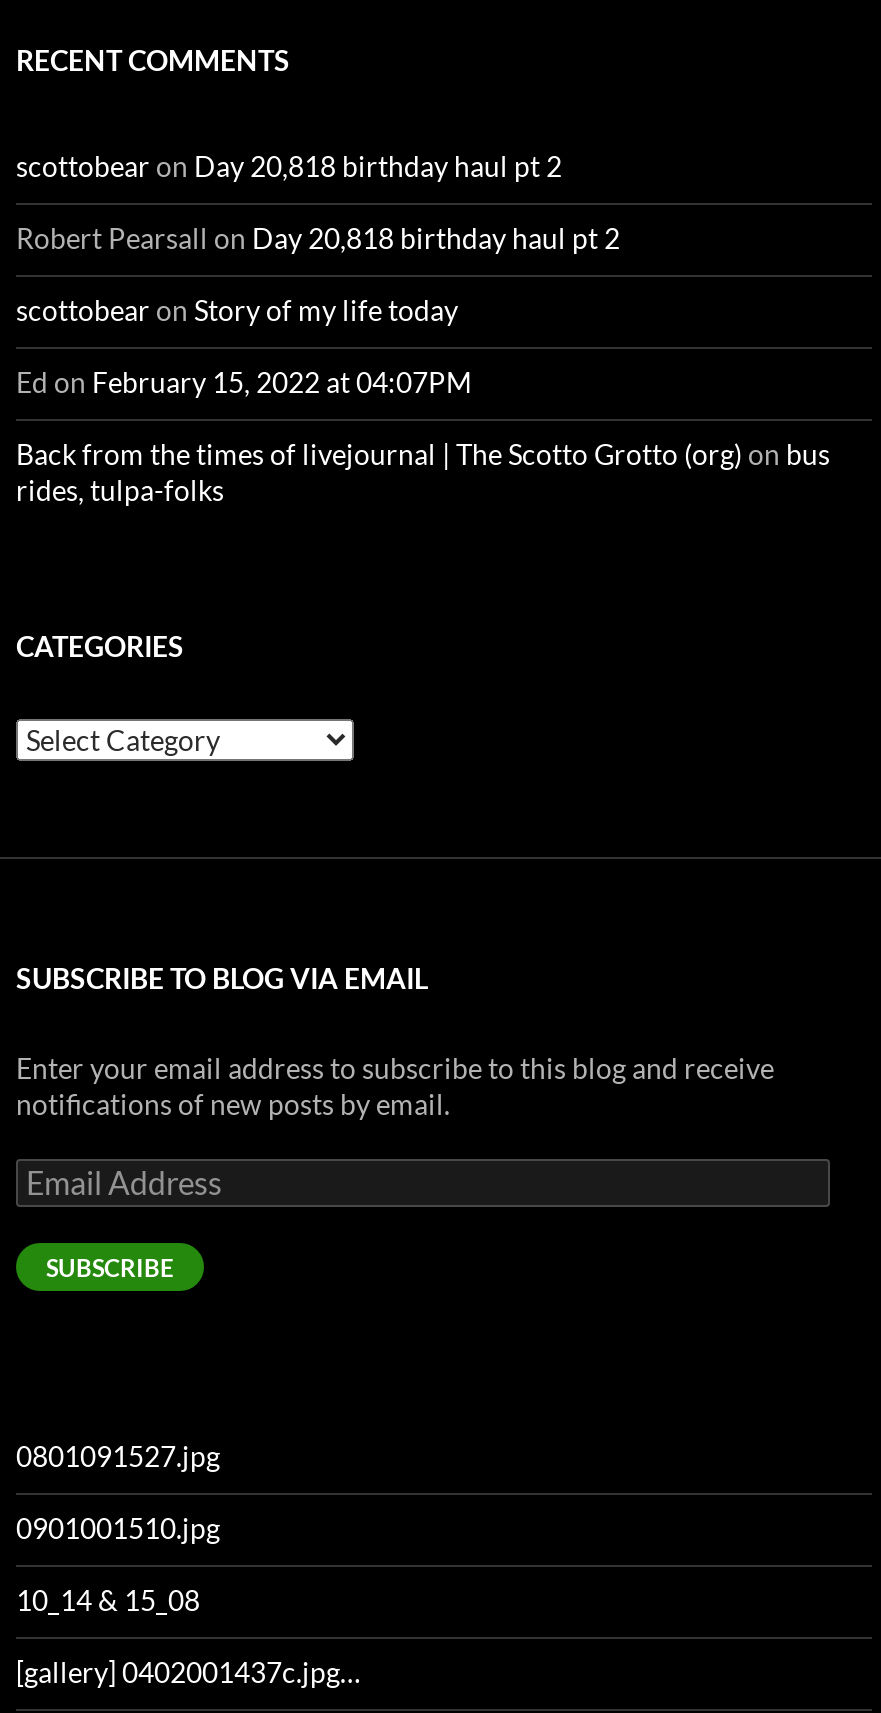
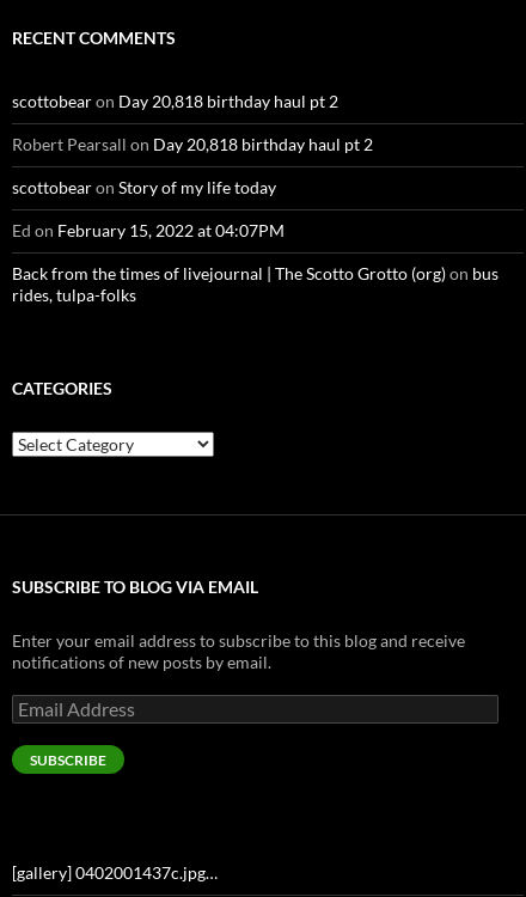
- 0801091527.jpg
- 0901001510.jpg
- 10_14 & 15_08
